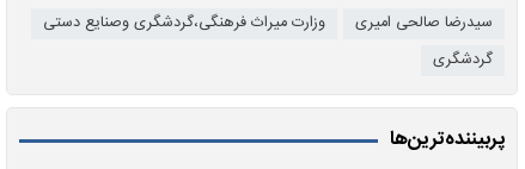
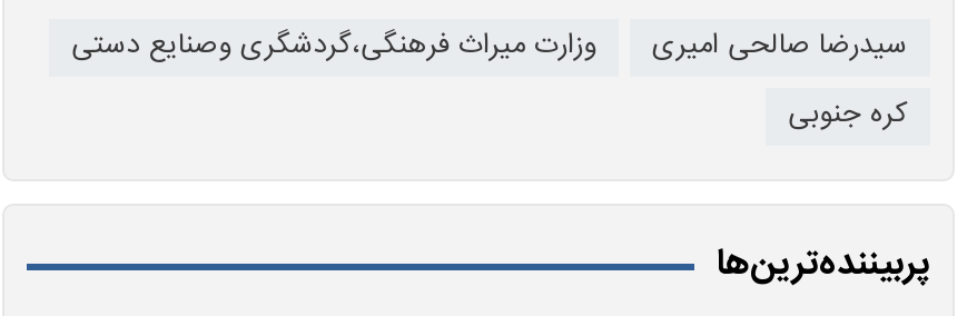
- گردشگری
+ کره جنوبی
